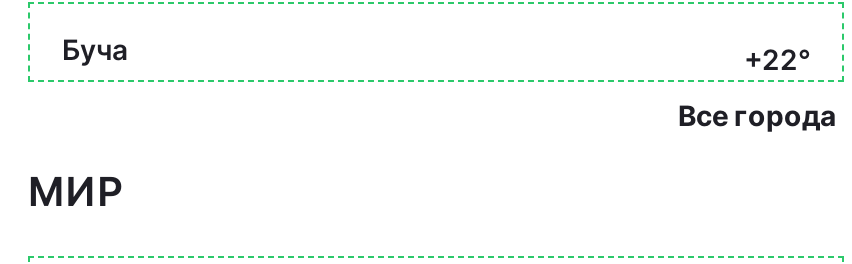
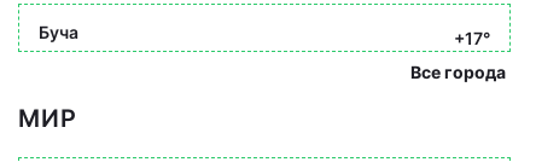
- +22°
+ +17°
